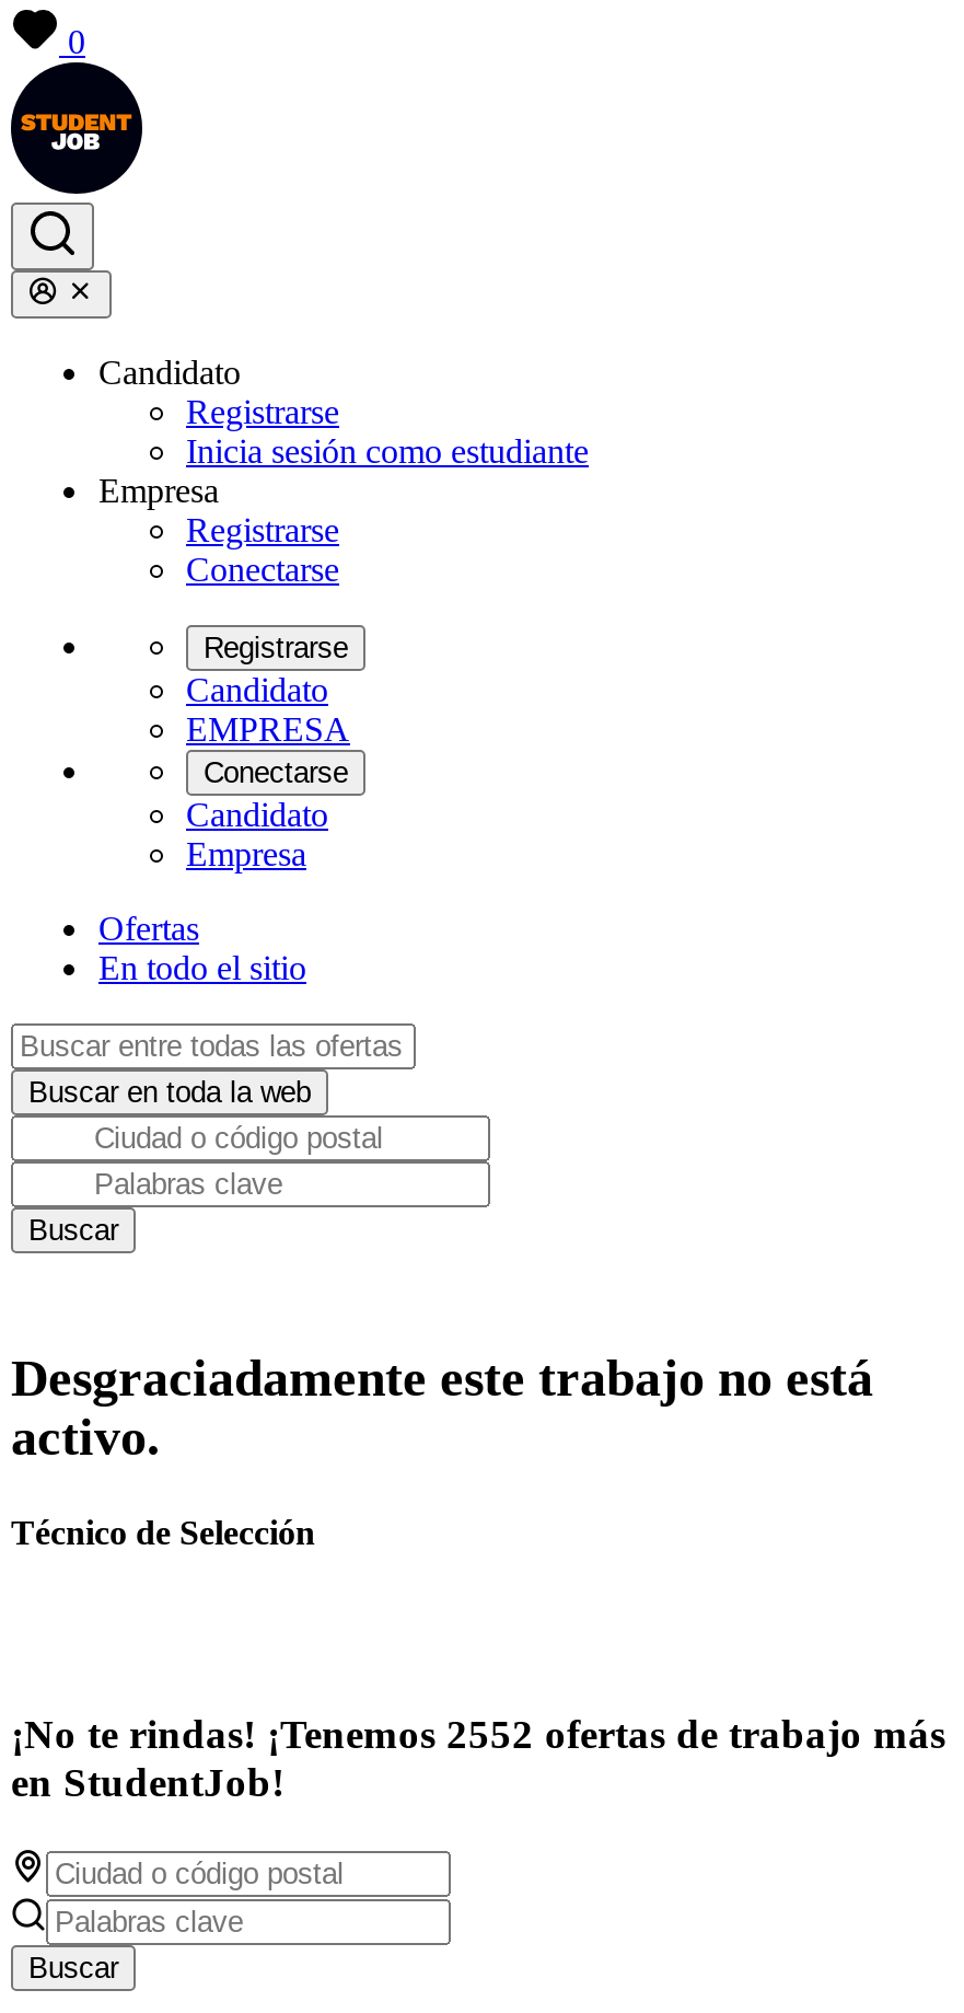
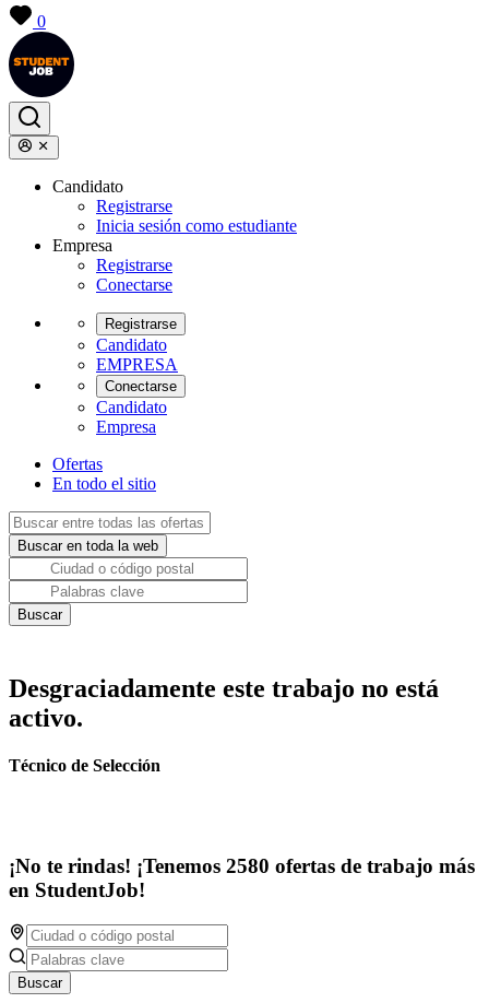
- ¡No te rindas! ¡Tenemos 2552 ofertas de trabajo más
+ ¡No te rindas! ¡Tenemos 2580 ofertas de trabajo más
